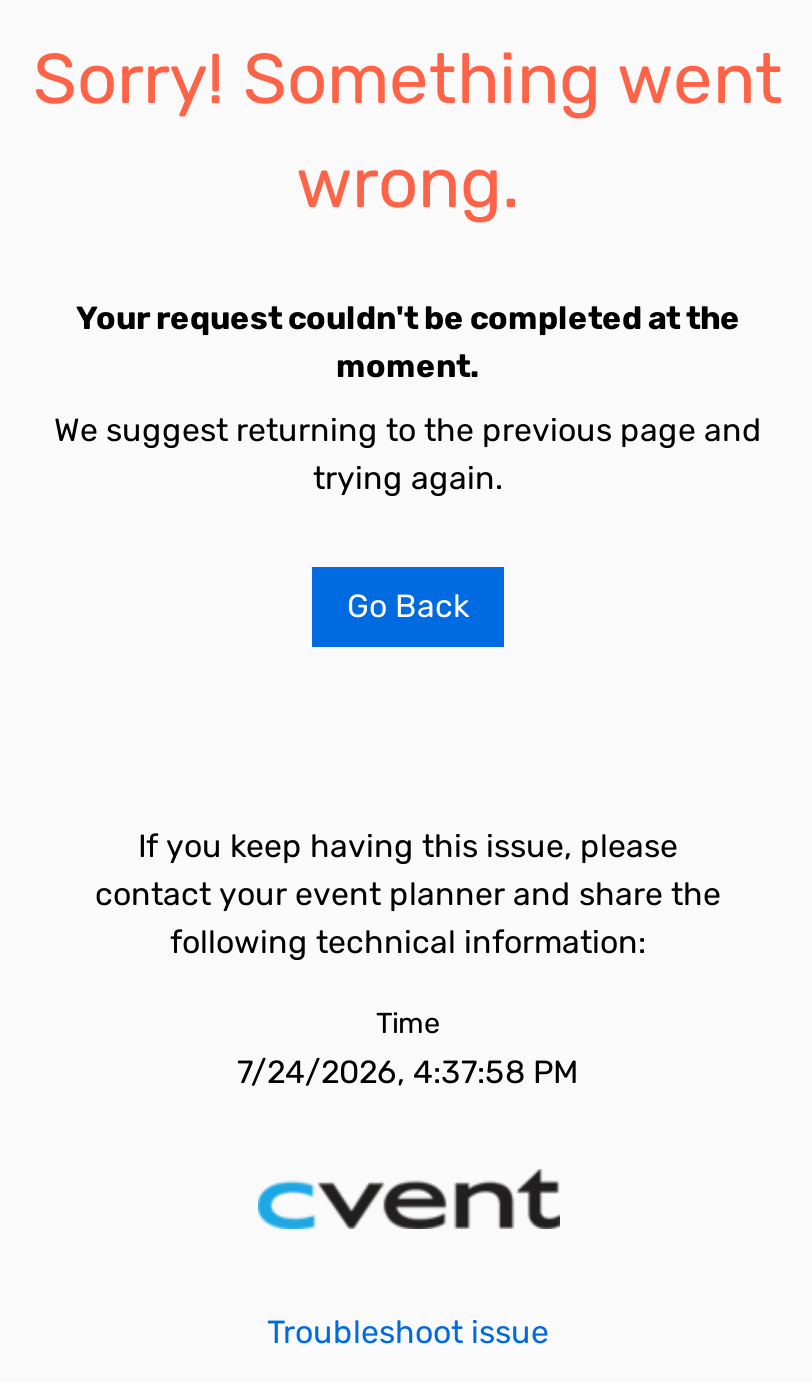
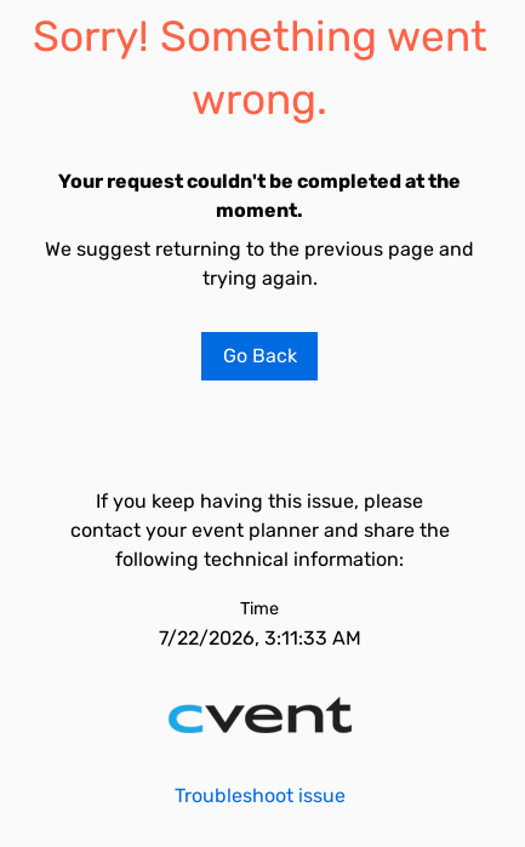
- 7/24/2026, 4:37:58 PM
+ 7/22/2026, 3:11:33 AM
